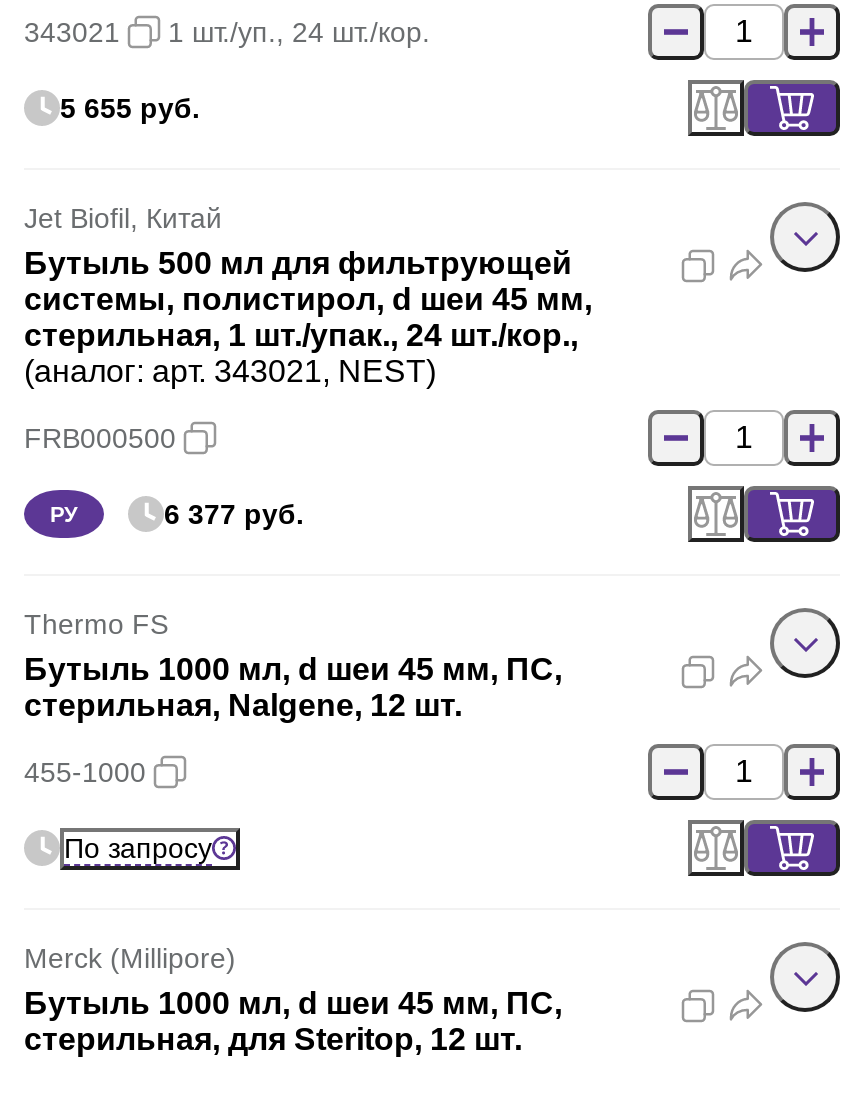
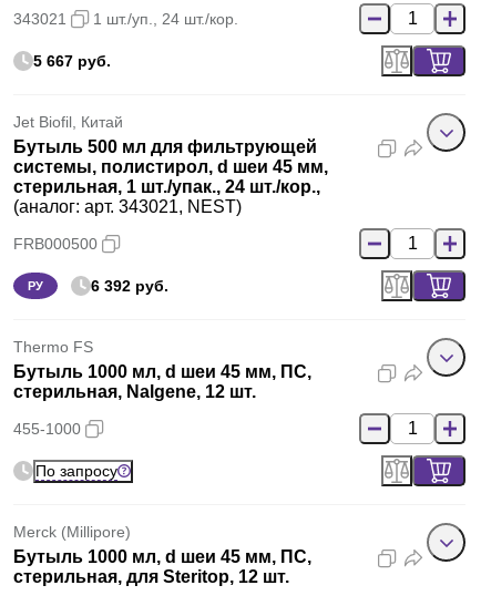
- 5 655 руб.
+ 5 667 руб.

- 6 377 руб.
+ 6 392 руб.
